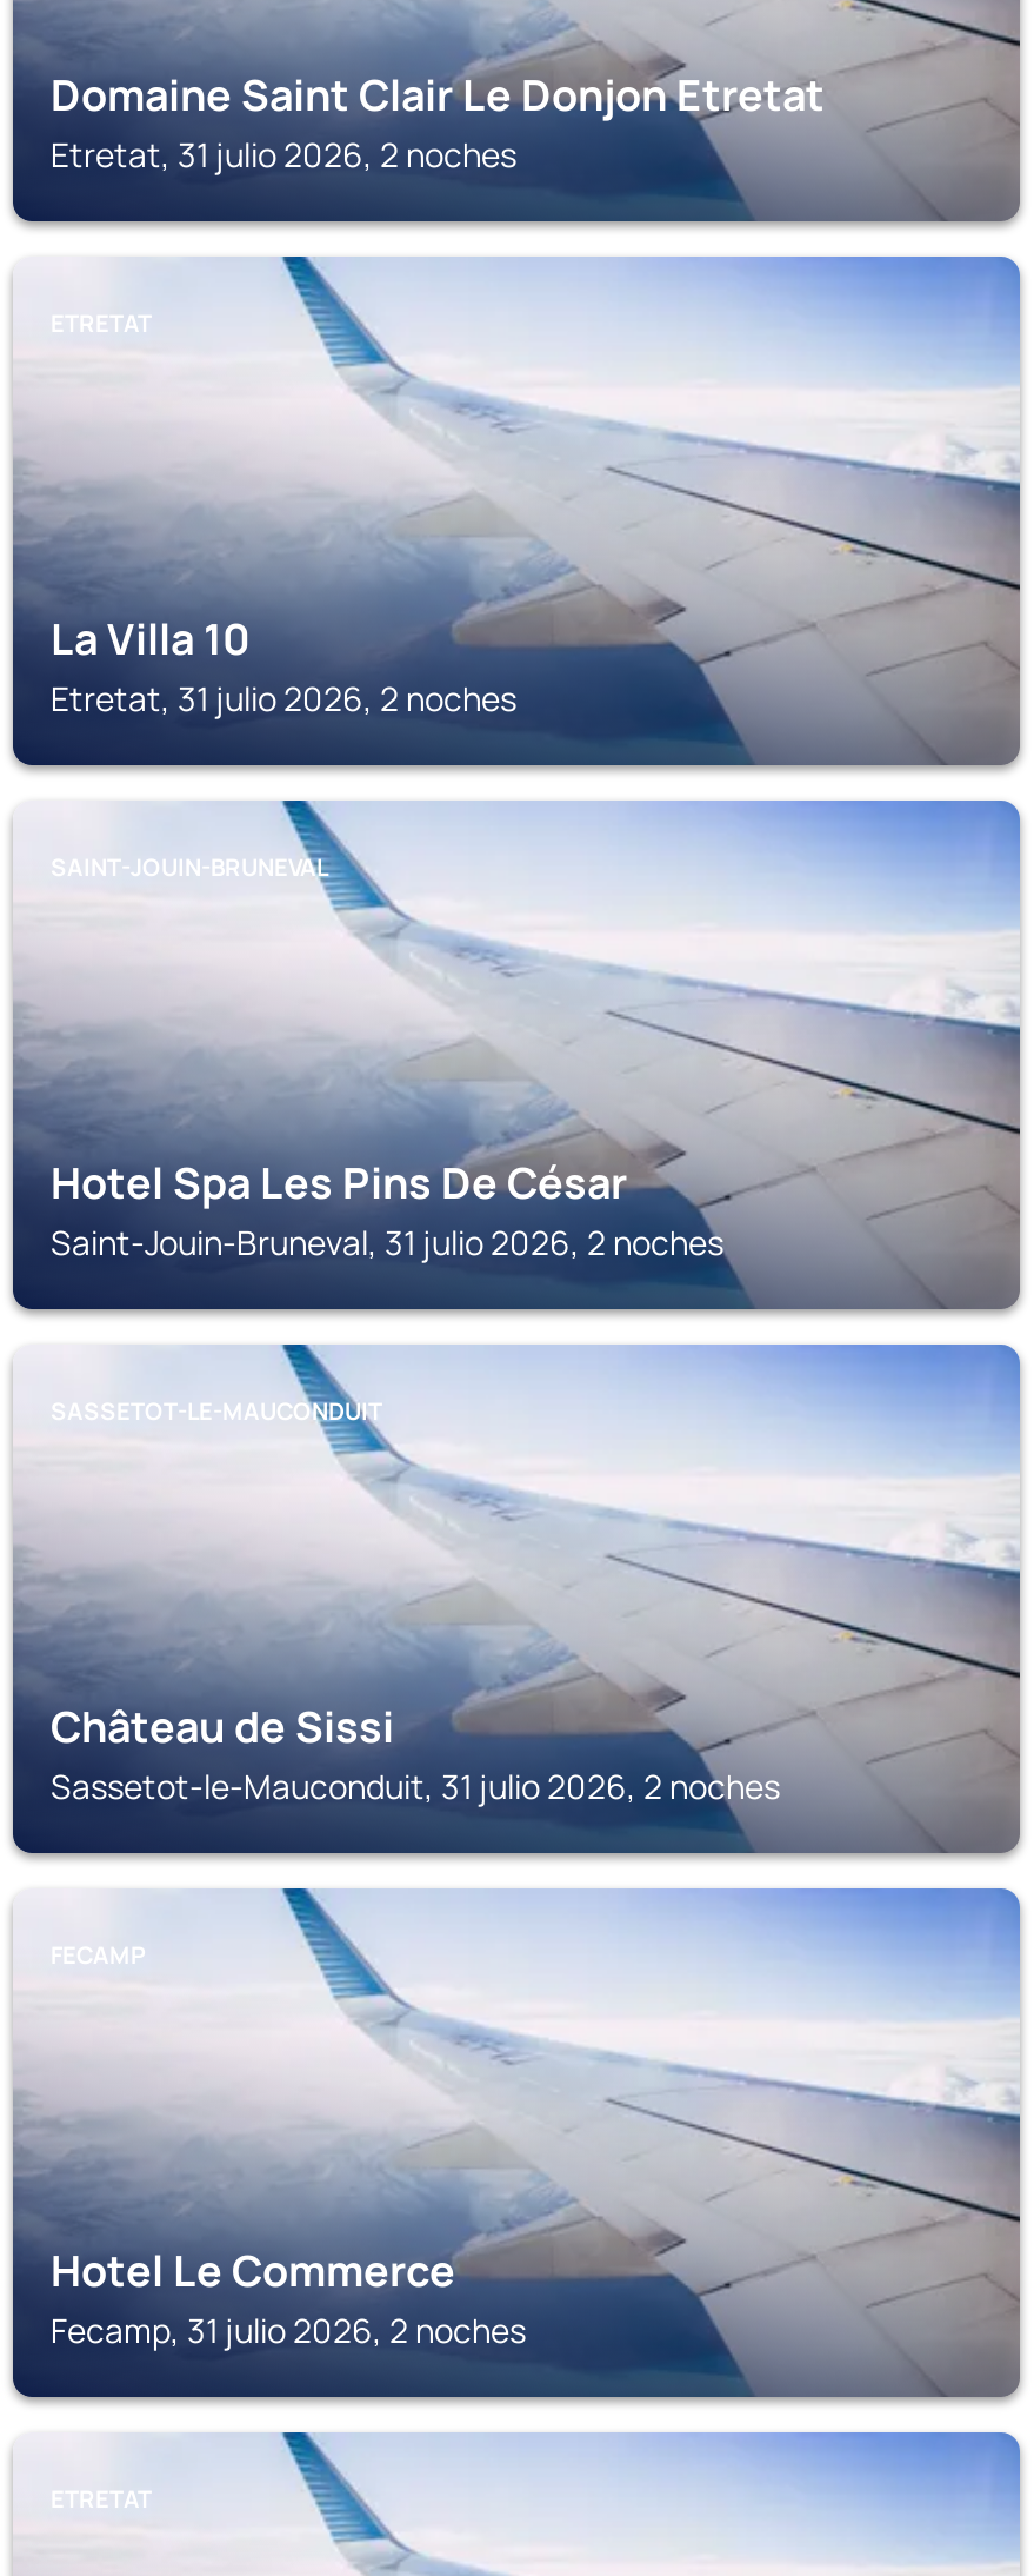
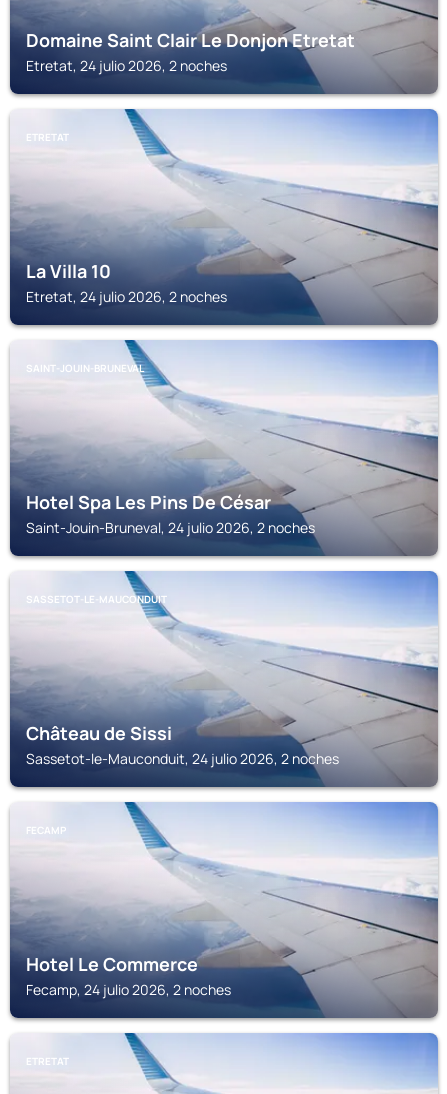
- Etretat, 31 julio 2026, 2 noches
+ Etretat, 24 julio 2026, 2 noches

- Etretat, 31 julio 2026, 2 noches
+ Etretat, 24 julio 2026, 2 noches

- Saint-Jouin-Bruneval, 31 julio 2026, 2 noches
+ Saint-Jouin-Bruneval, 24 julio 2026, 2 noches

- Sassetot-le-Mauconduit, 31 julio 2026, 2 noches
+ Sassetot-le-Mauconduit, 24 julio 2026, 2 noches

- Fecamp, 31 julio 2026, 2 noches
+ Fecamp, 24 julio 2026, 2 noches
